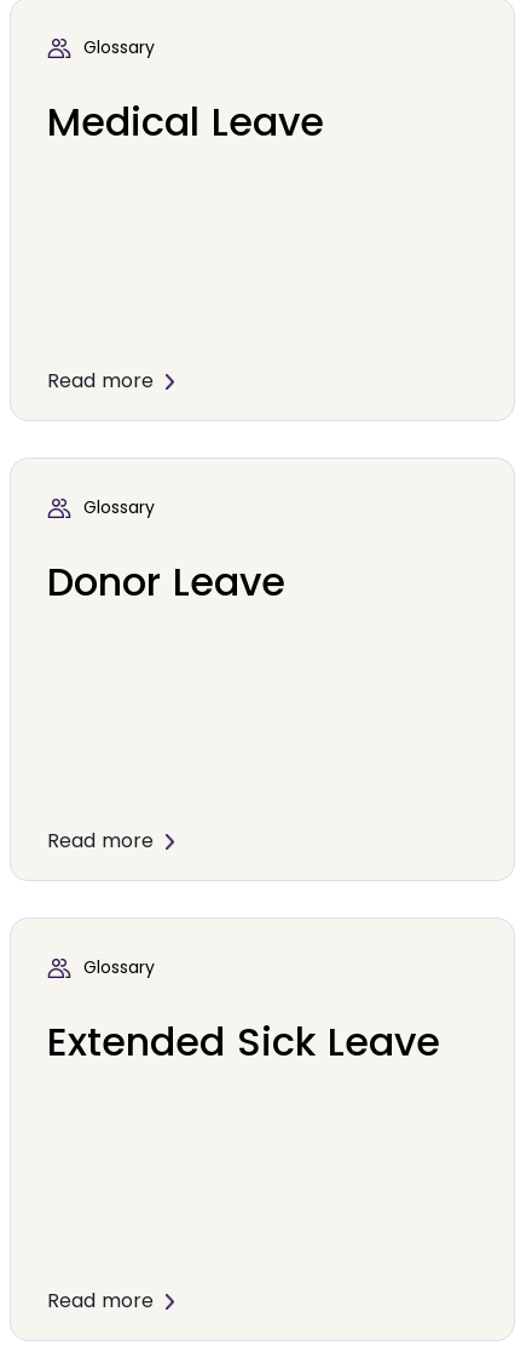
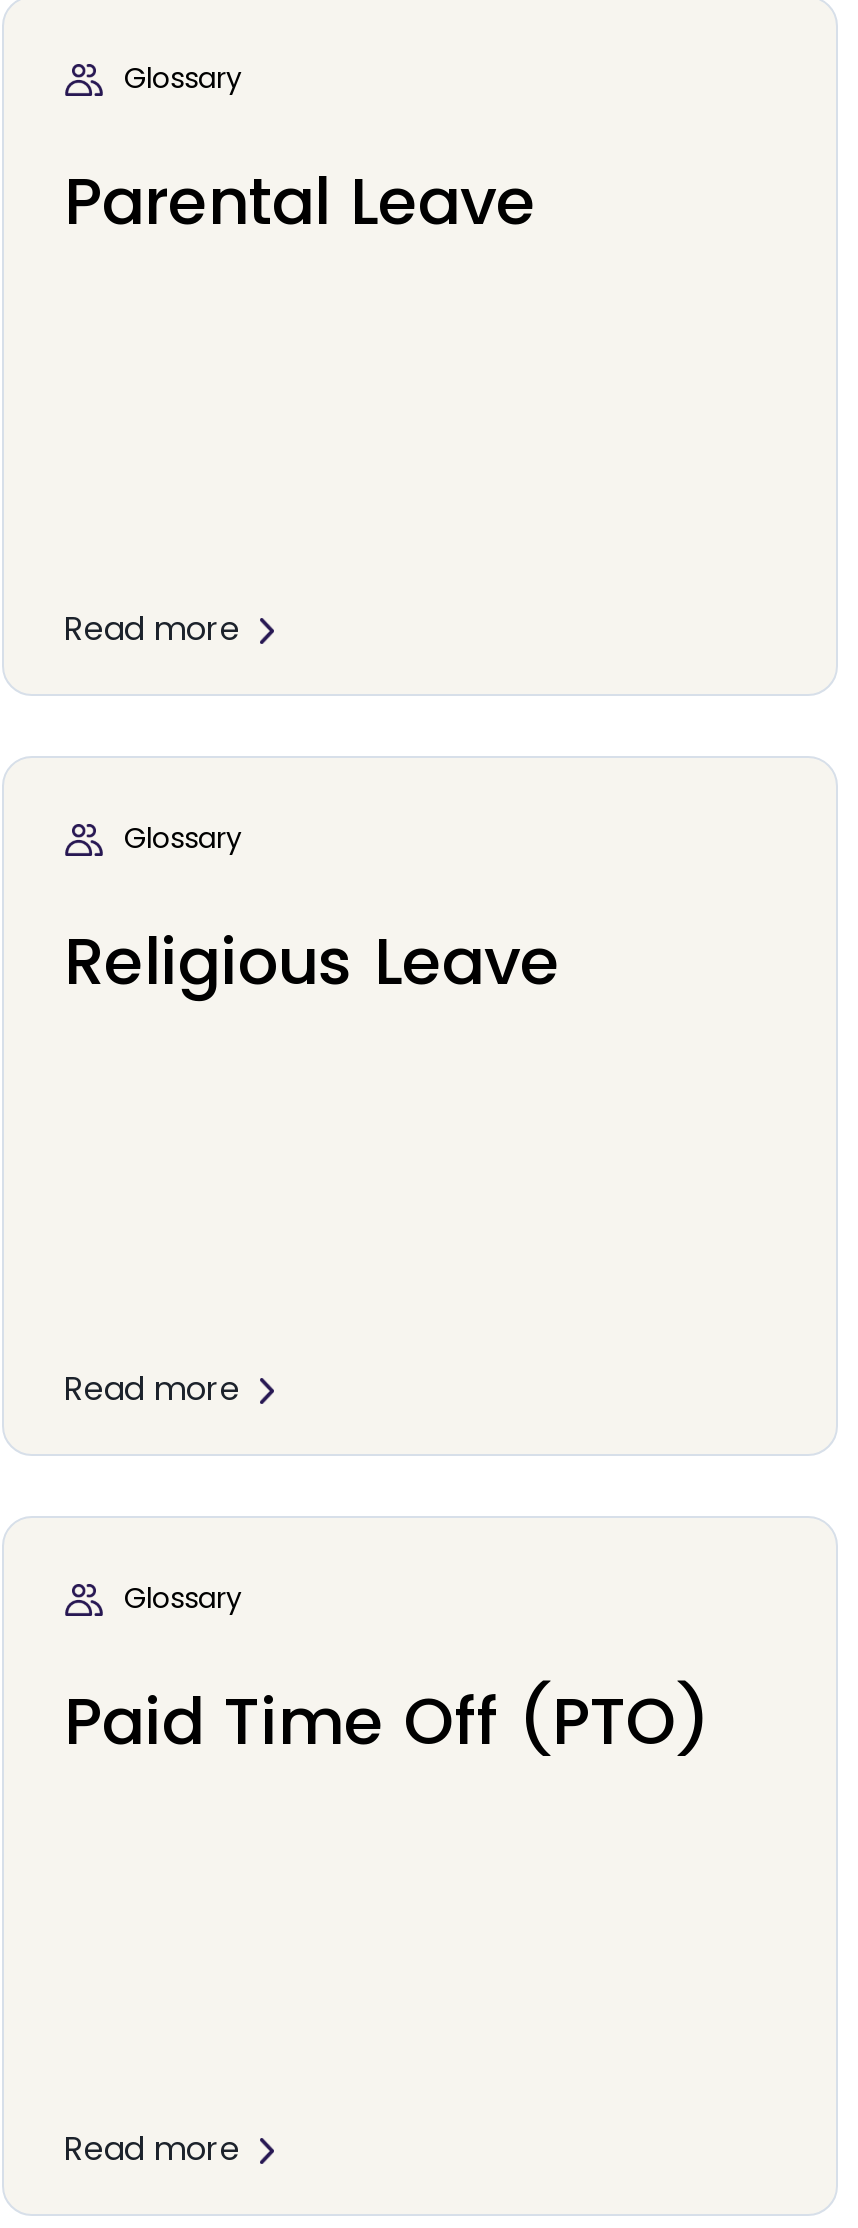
- Medical Leave
+ Parental Leave

- Donor Leave
+ Religious Leave

- Extended Sick Leave
+ Paid Time Off (PTO)
